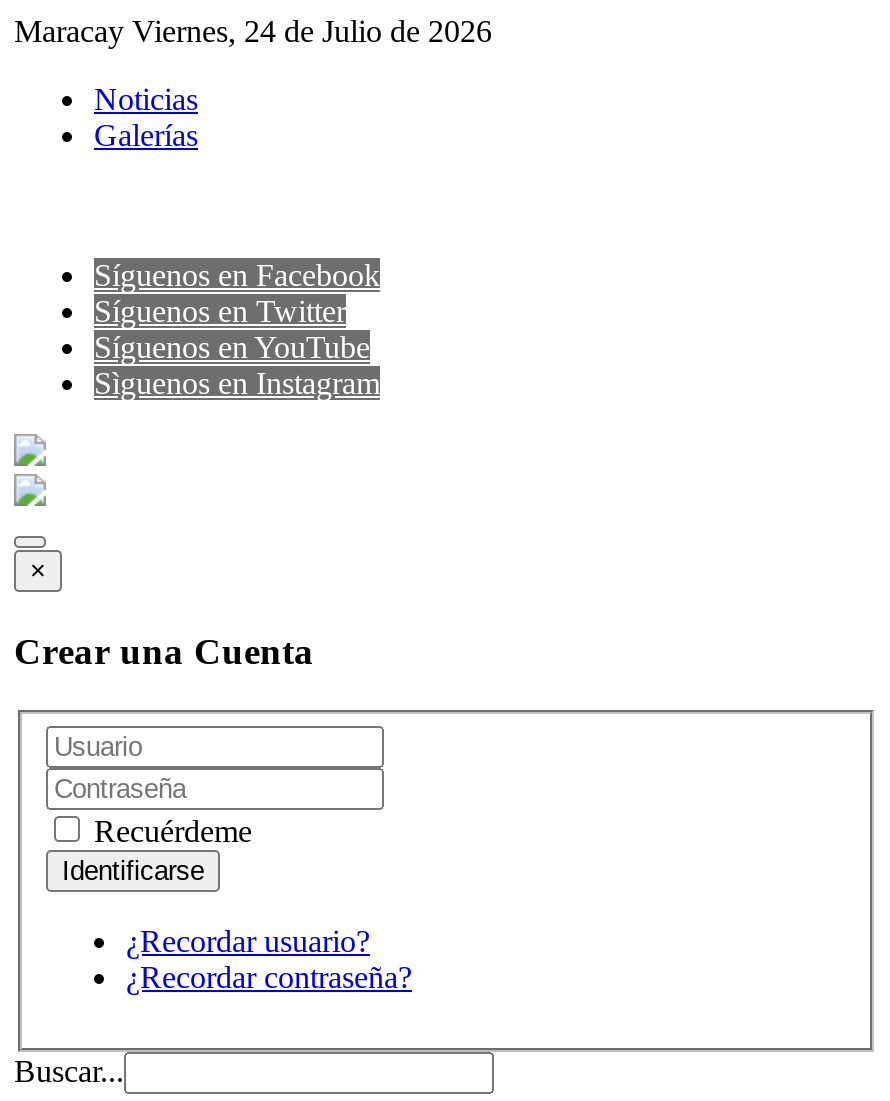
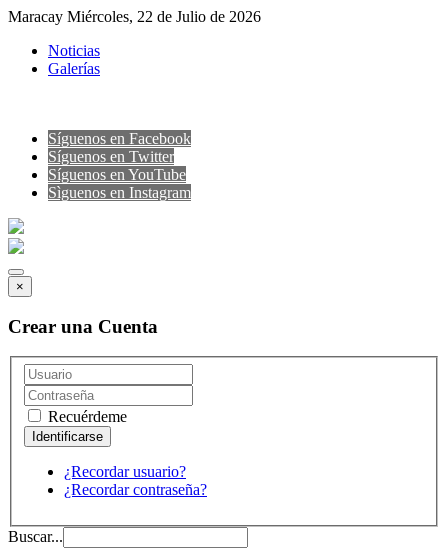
- Maracay Viernes, 24 de Julio de 2026
+ Maracay Miércoles, 22 de Julio de 2026
